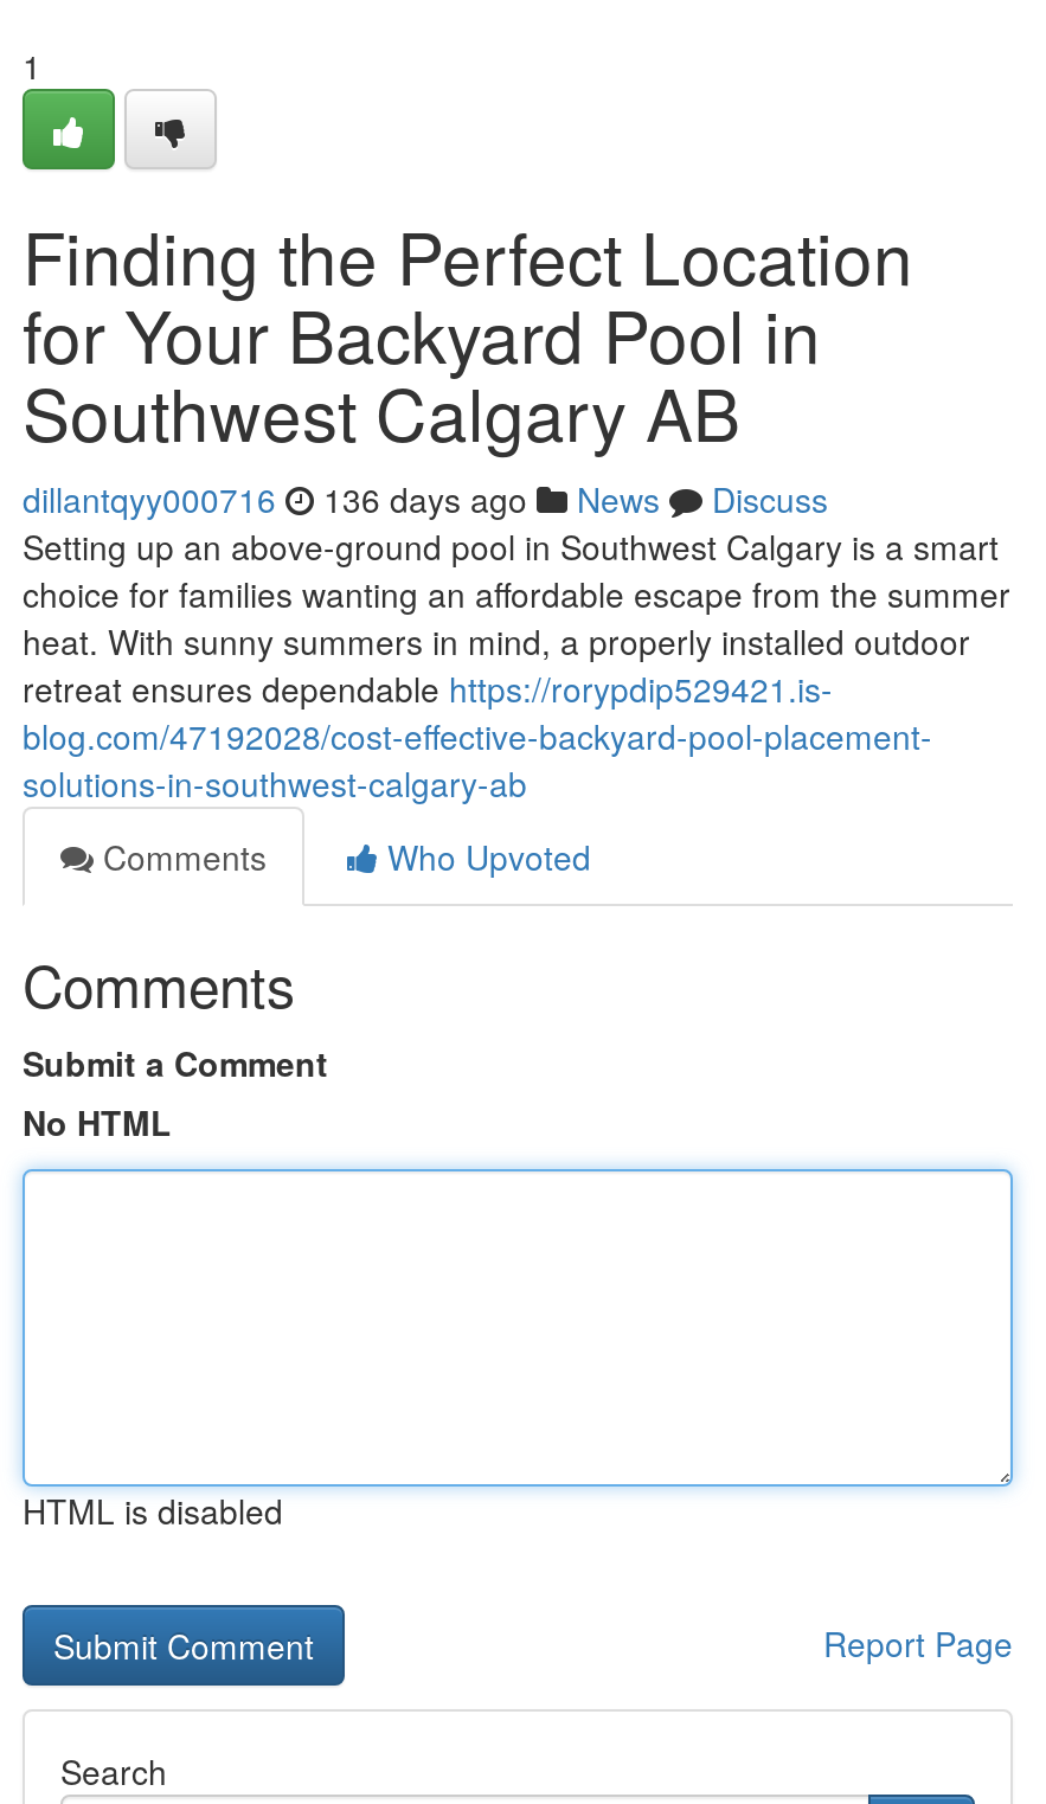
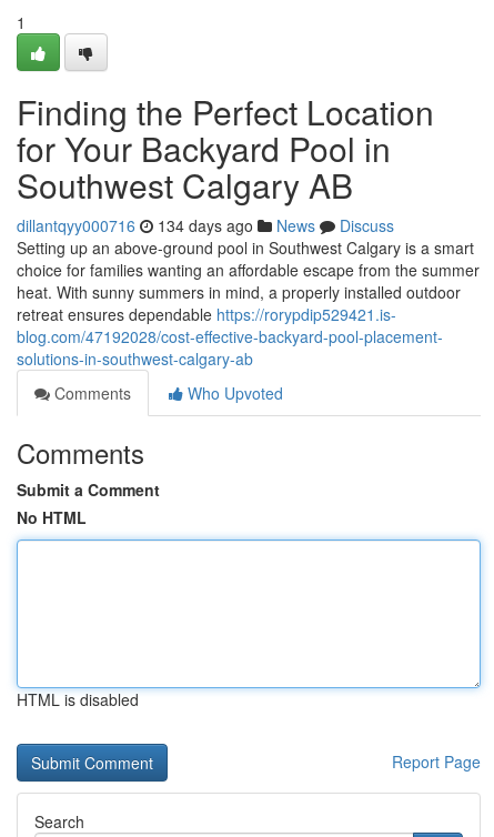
- dillantqyy000716 136 days ago News Discuss
+ dillantqyy000716 134 days ago News Discuss
